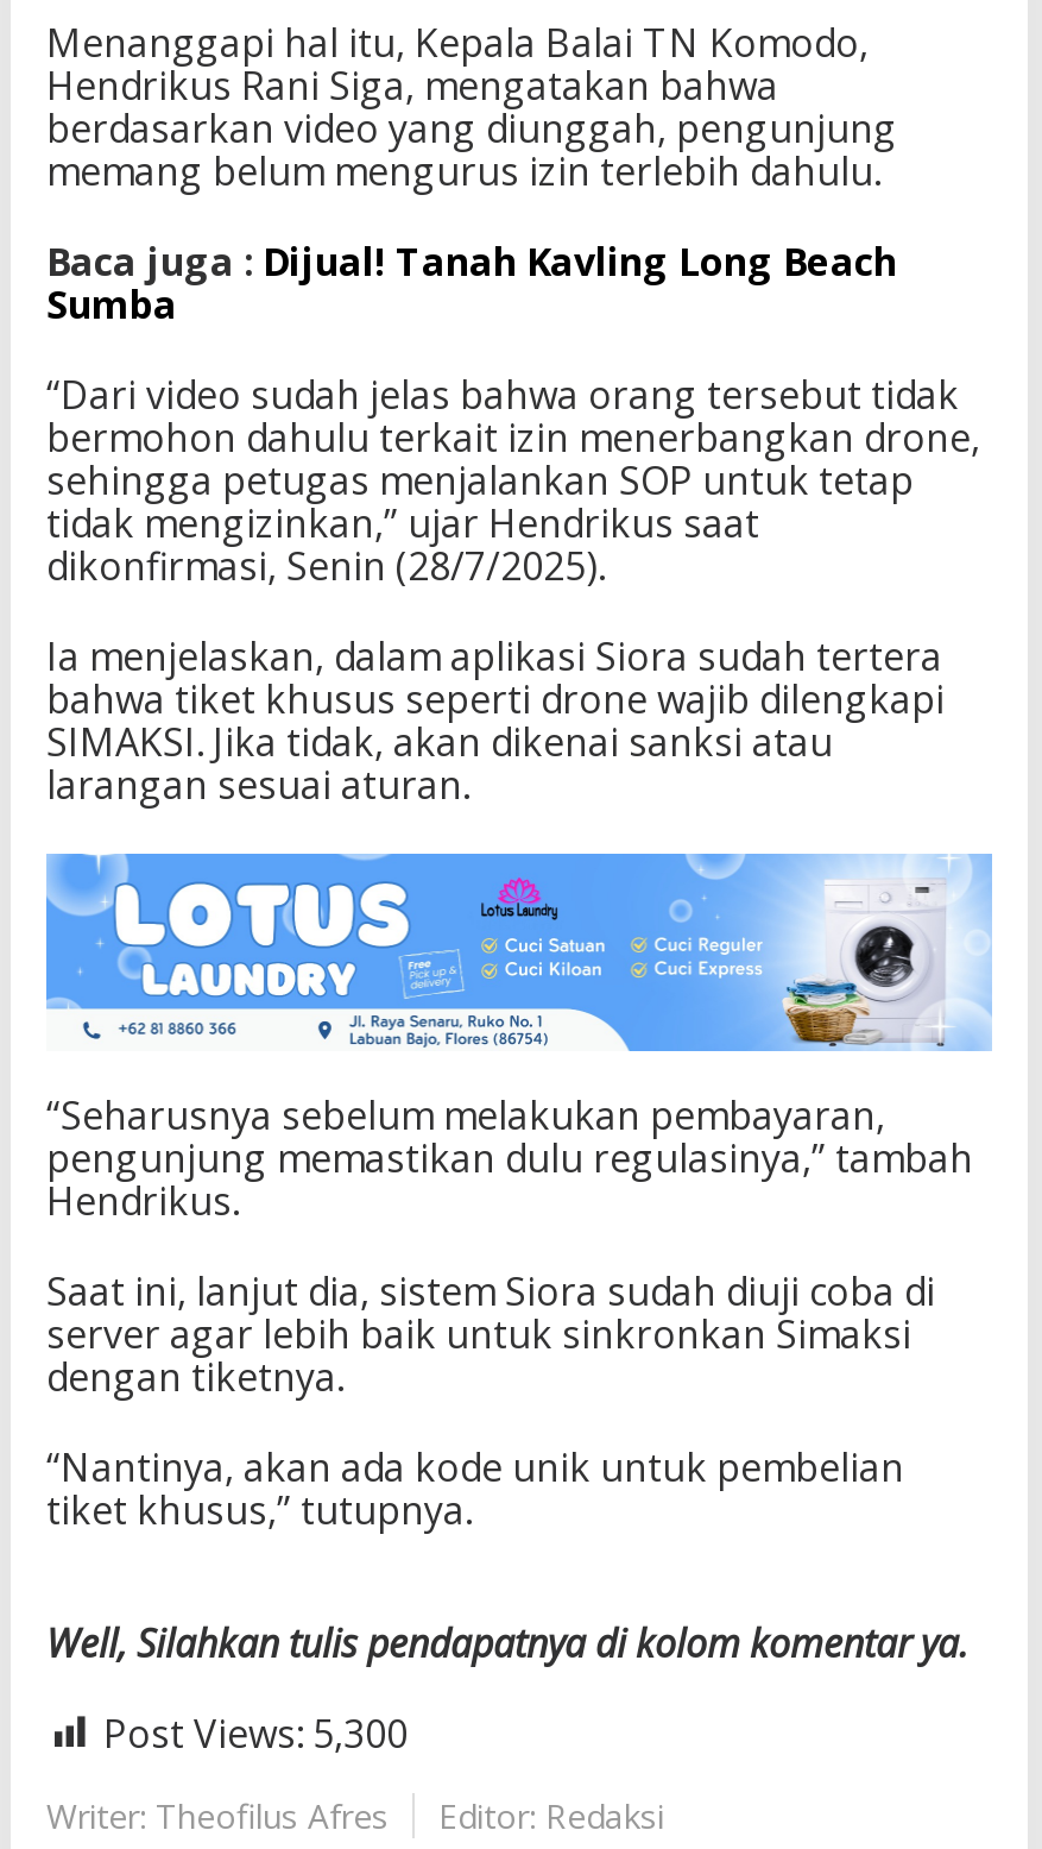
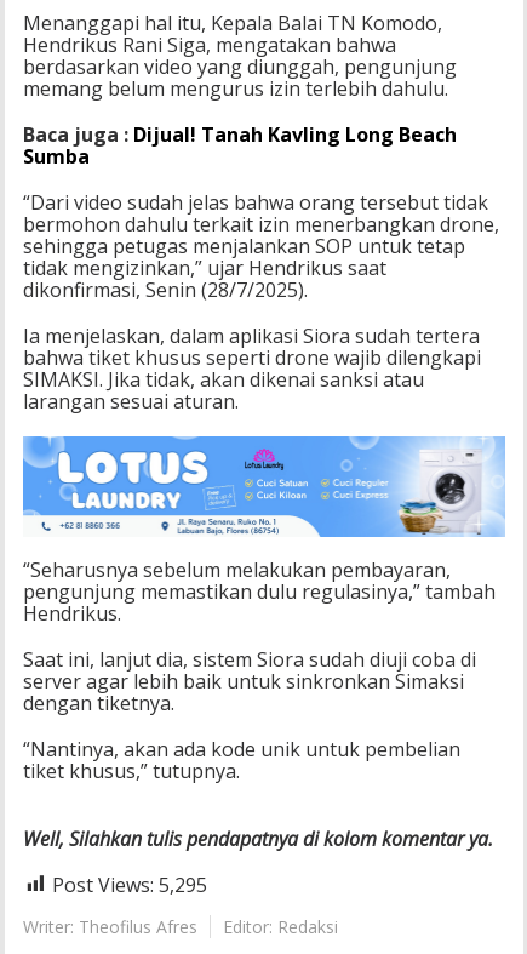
- Post Views: 5,300
+ Post Views: 5,295
